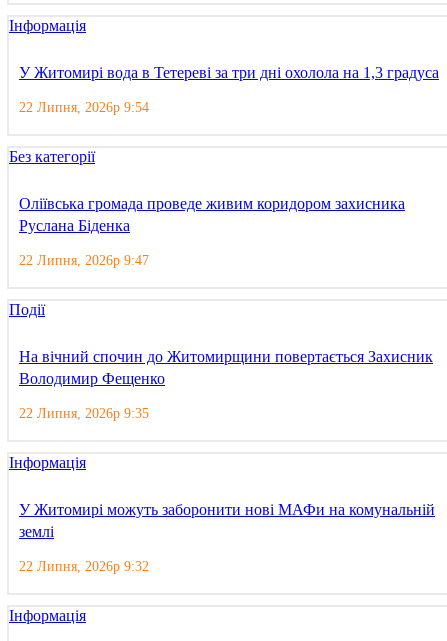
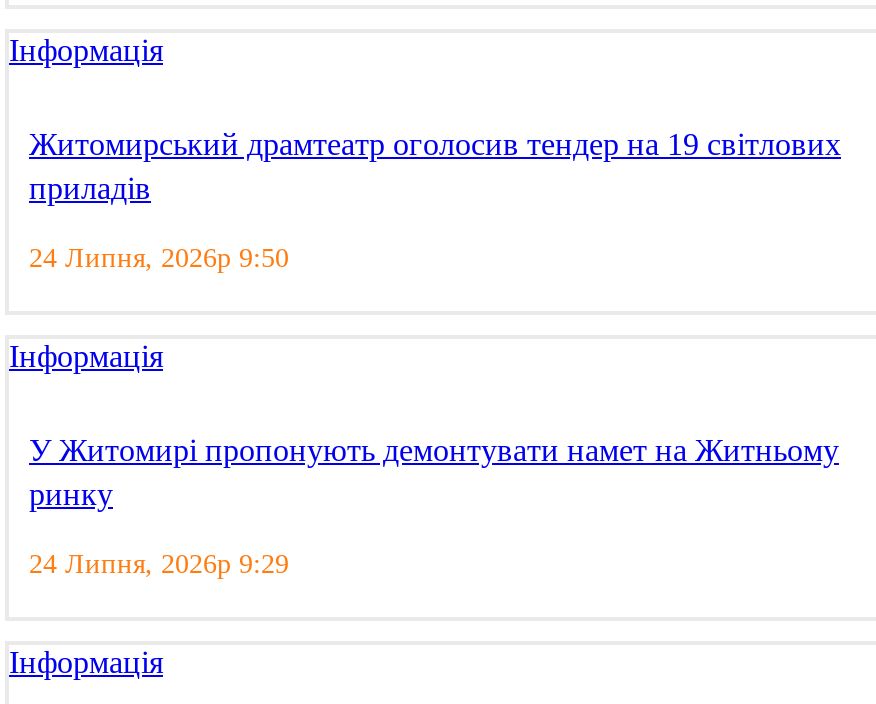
- У Житомирі вода в Тетереві за три дні охолола на 1,3 градуса
- 22 Липня, 2026р 9:54
- Без категорії
- Оліївська громада проведе живим коридором захисника
- Руслана Біденка
- 22 Липня, 2026р 9:47
- Події
- На вічний спочин до Житомирщини повертається Захисник
- Володимир Фещенко
- 22 Липня, 2026р 9:35
+ Житомирський драмтеатр оголосив тендер на 19 світлових
+ приладів
+ 24 Липня, 2026р 9:50

- У Житомирі можуть заборонити нові МАФи на комунальній
- землі
+ У Житомирі пропонують демонтувати намет на Житньому
+ ринку

- 22 Липня, 2026р 9:32
+ 24 Липня, 2026р 9:29
